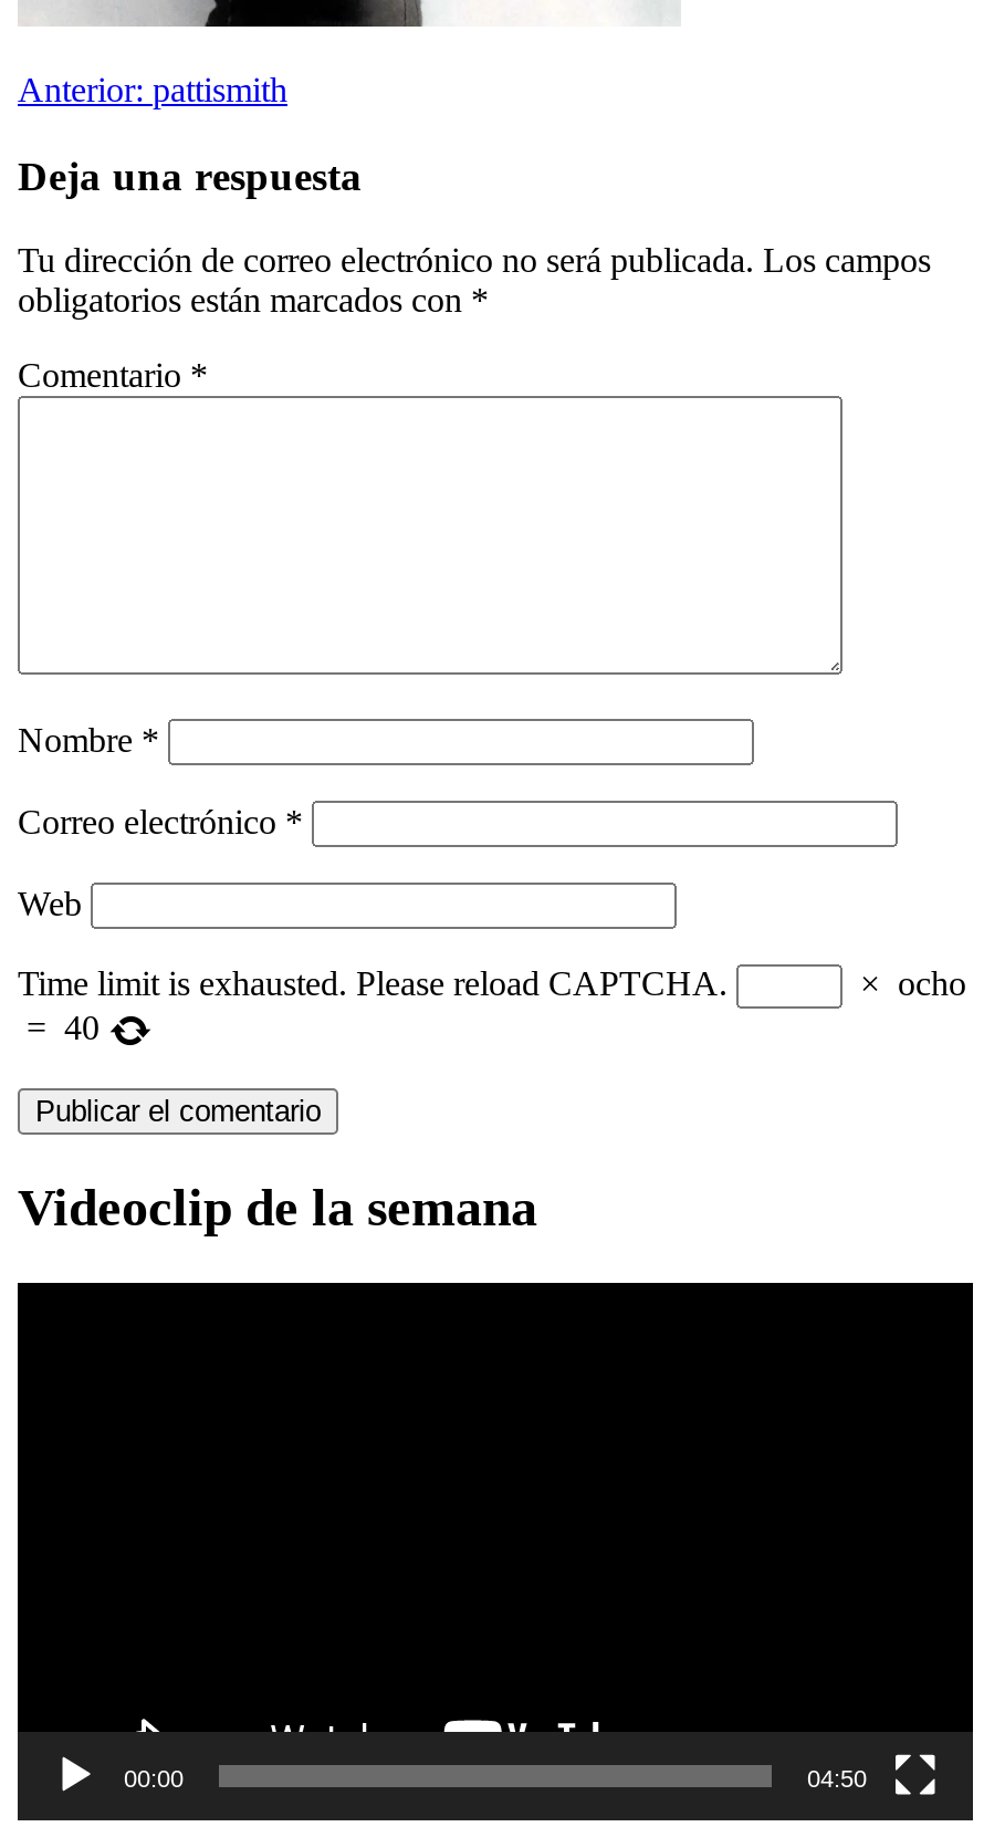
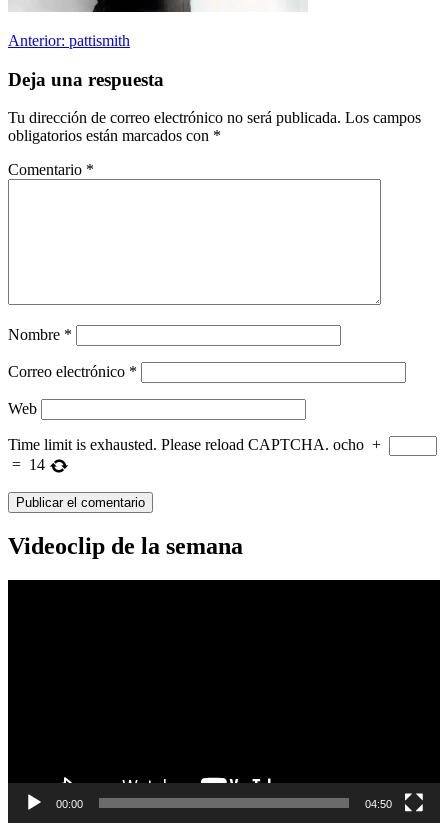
- Time limit is exhausted. Please reload CAPTCHA.
- × ocho
- = 40
+ Time limit is exhausted. Please reload CAPTCHA. ocho +
+ = 14
